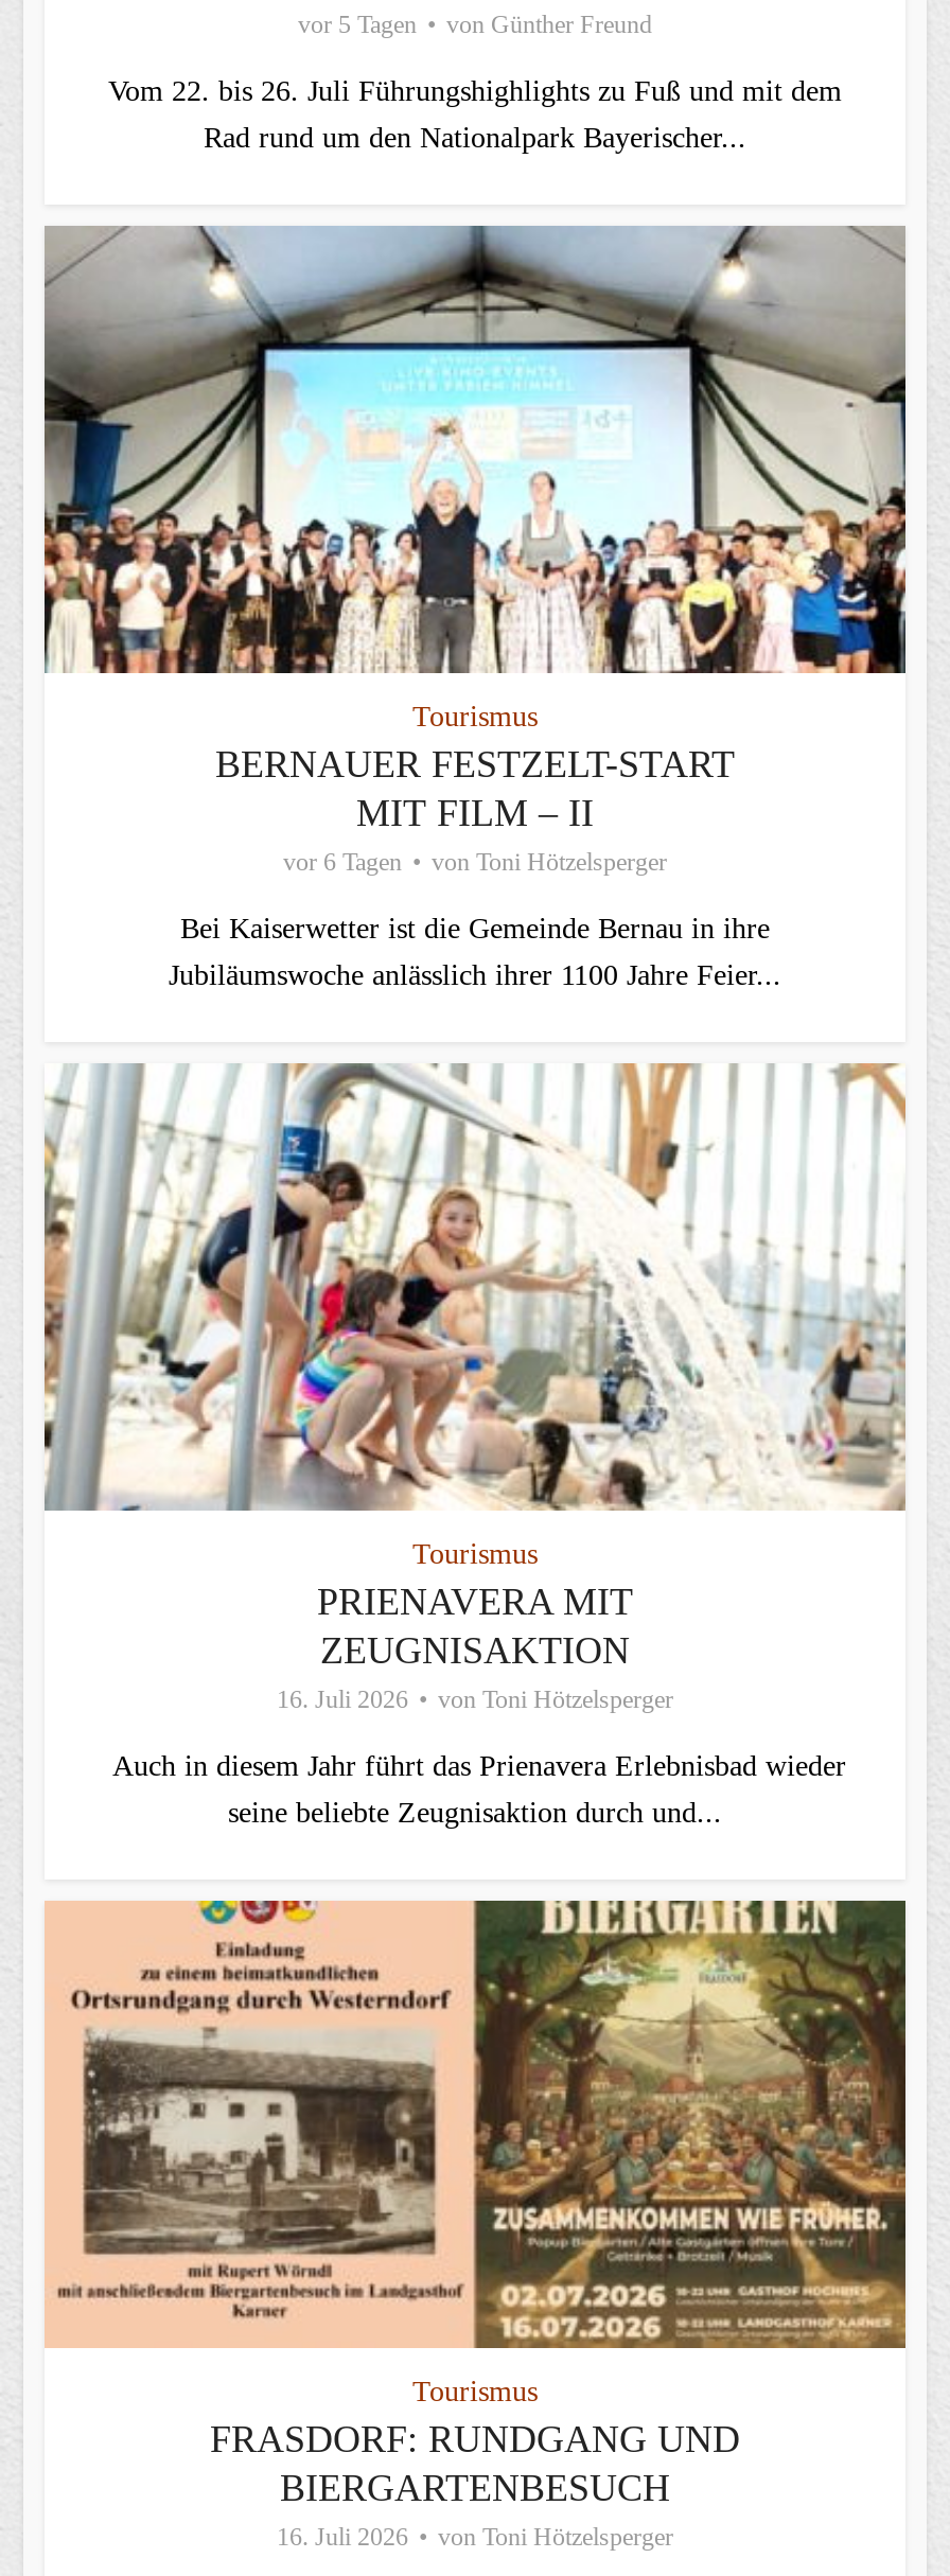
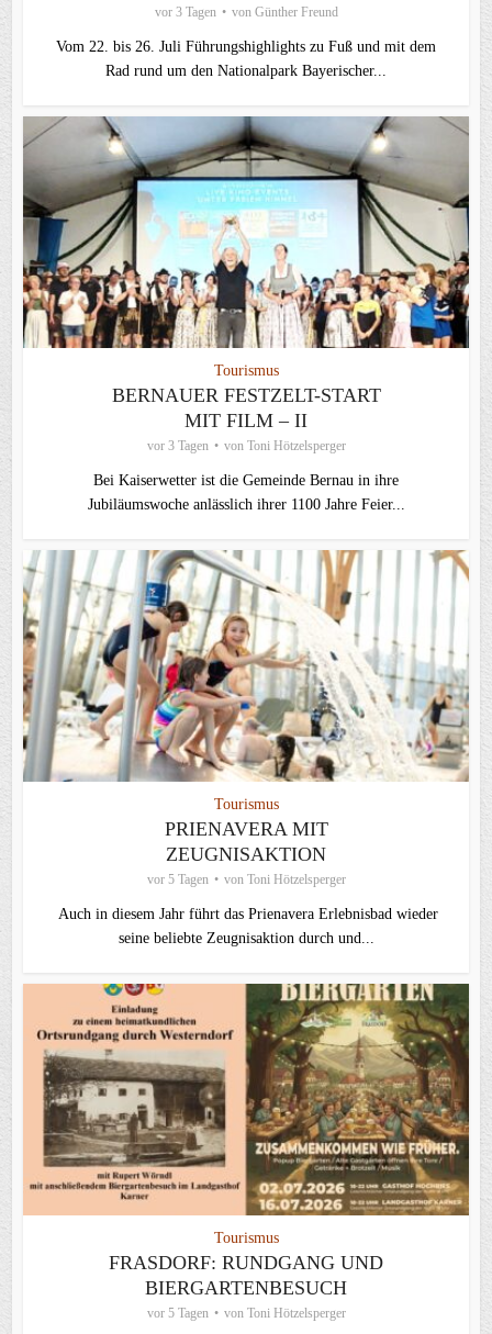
- vor 5 Tagen von Günther Freund
+ vor 3 Tagen von Günther Freund

- vor 6 Tagen von Toni Hötzelsperger
+ vor 3 Tagen von Toni Hötzelsperger

- 16. Juli 2026 von Toni Hötzelsperger
+ vor 5 Tagen von Toni Hötzelsperger

- 16. Juli 2026 von Toni Hötzelsperger
+ vor 5 Tagen von Toni Hötzelsperger
